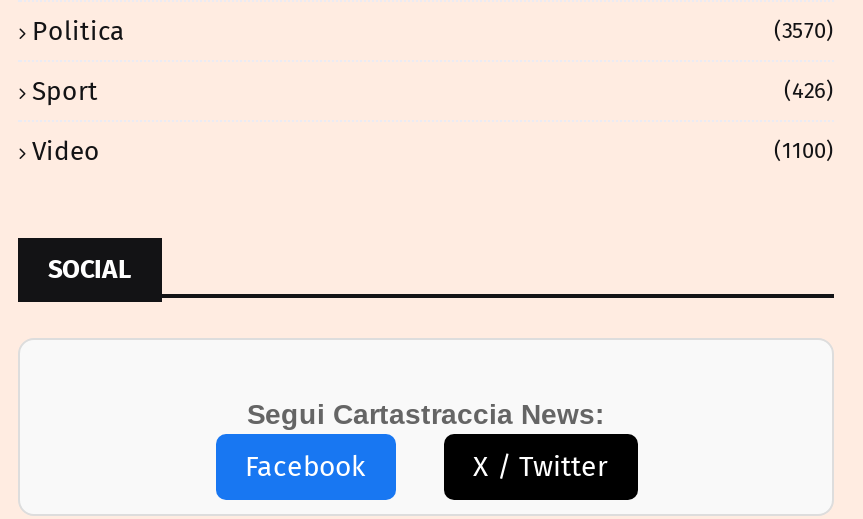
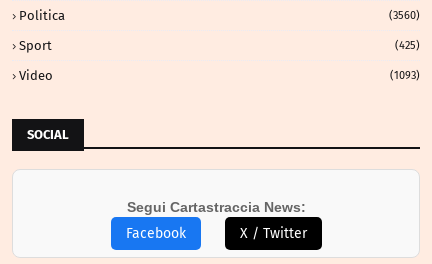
- (3570)
+ (3560)

- (426)
+ (425)

- (1100)
+ (1093)
